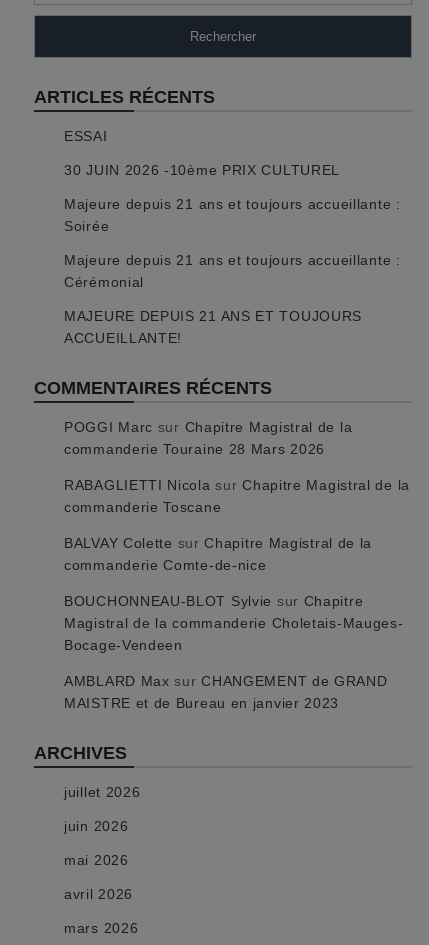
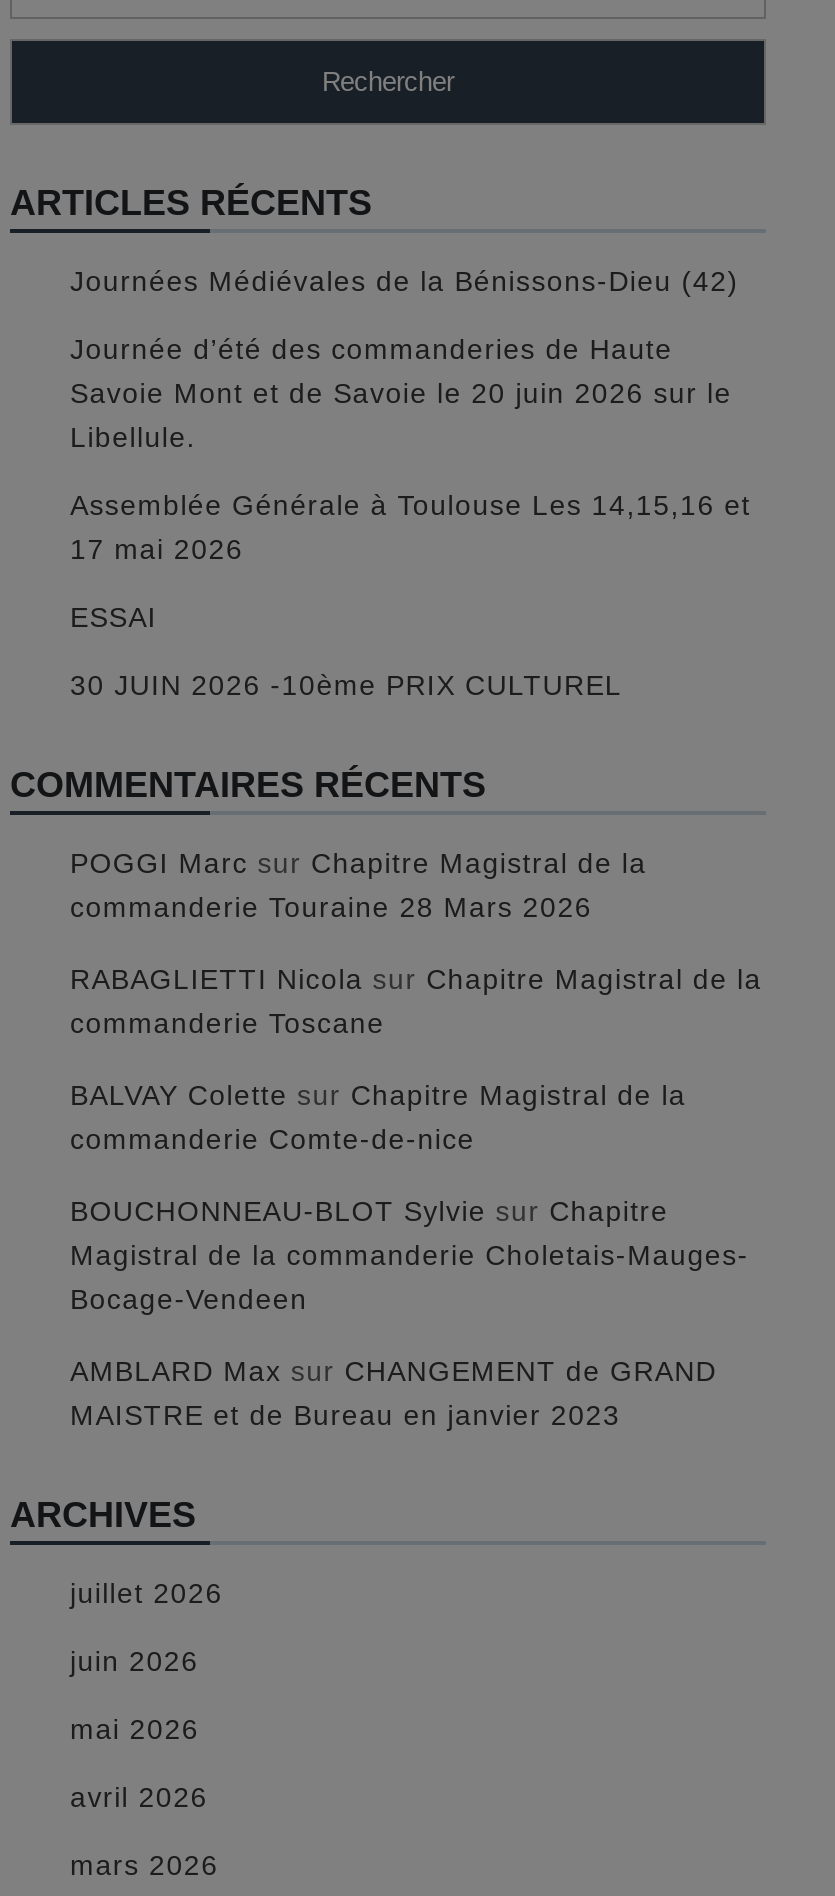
+ Journées Médiévales de la Bénissons-Dieu (42)
+ Journée d’été des commanderies de Haute
+ Savoie Mont et de Savoie le 20 juin 2026 sur le
+ Libellule.
+ Assemblée Générale à Toulouse Les 14,15,16 et
+ 17 mai 2026

moved down: ESSAI | 30 JUIN 2026 -10ème PRIX CULTUREL

- Majeure depuis 21 ans et toujours accueillante :
- Soirée
- Majeure depuis 21 ans et toujours accueillante :
- Cérémonial
- MAJEURE DEPUIS 21 ANS ET TOUJOURS
- ACCUEILLANTE!
